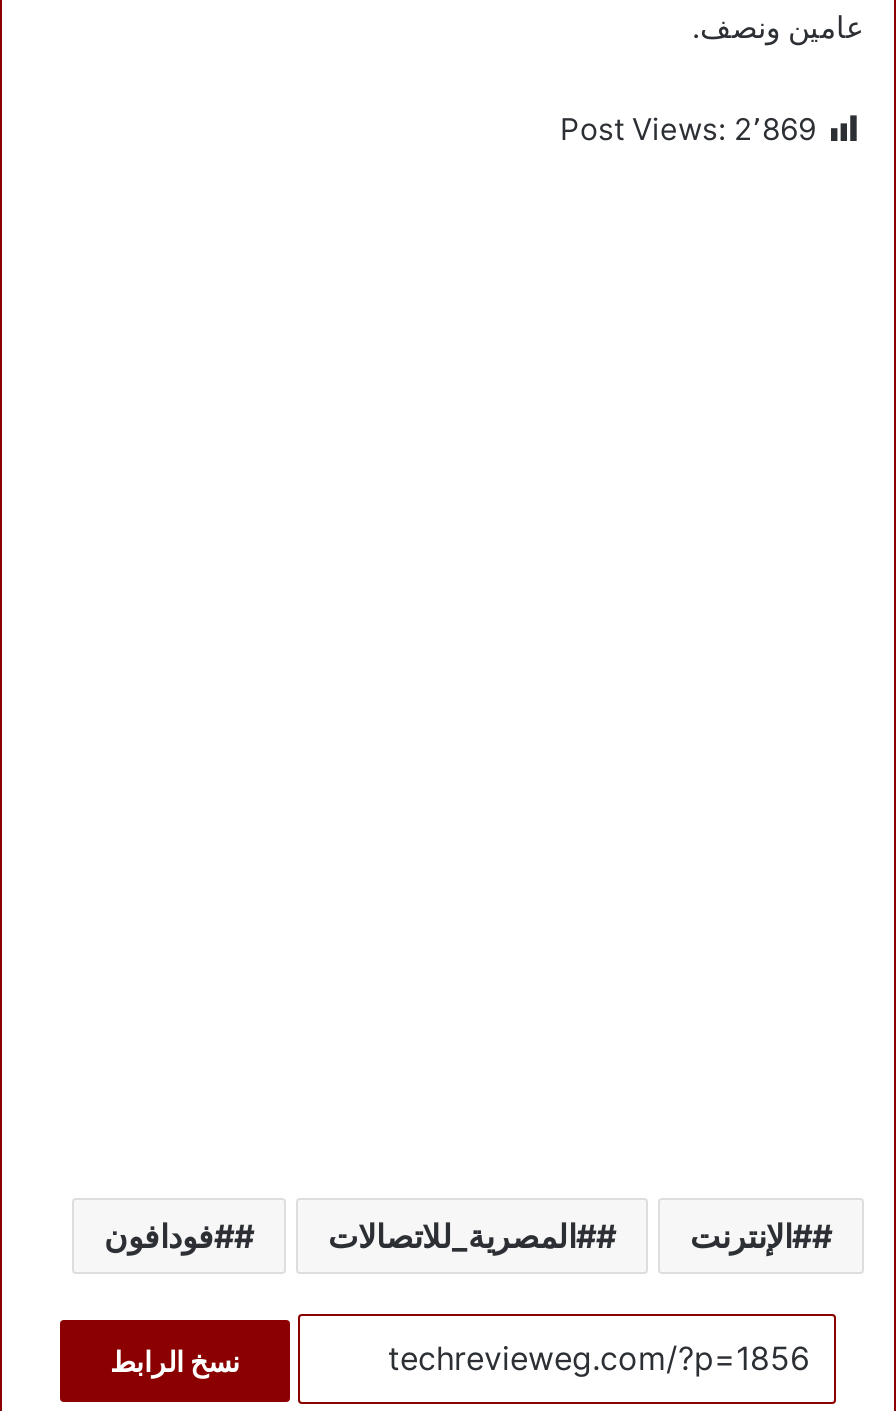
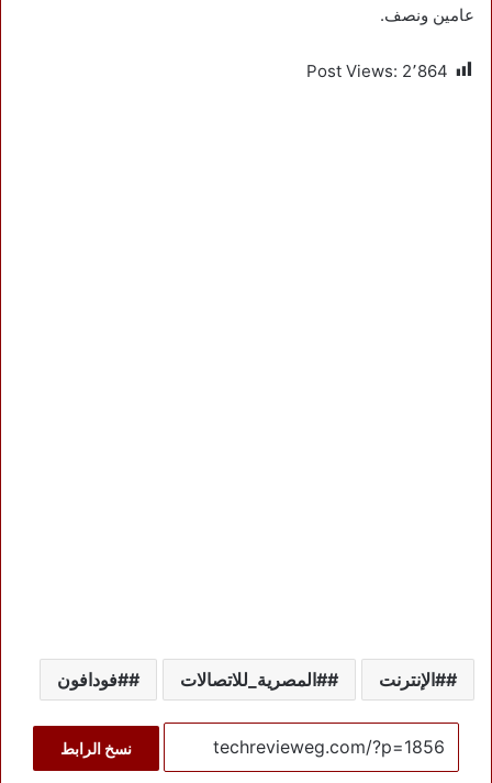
- Post Views: 2٬869
+ Post Views: 2٬864
